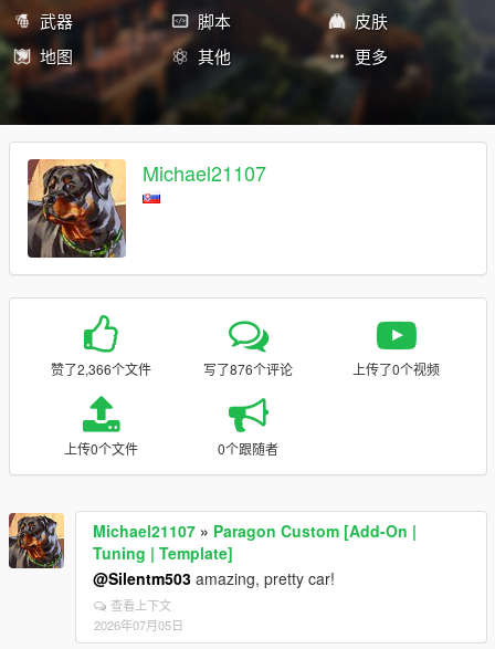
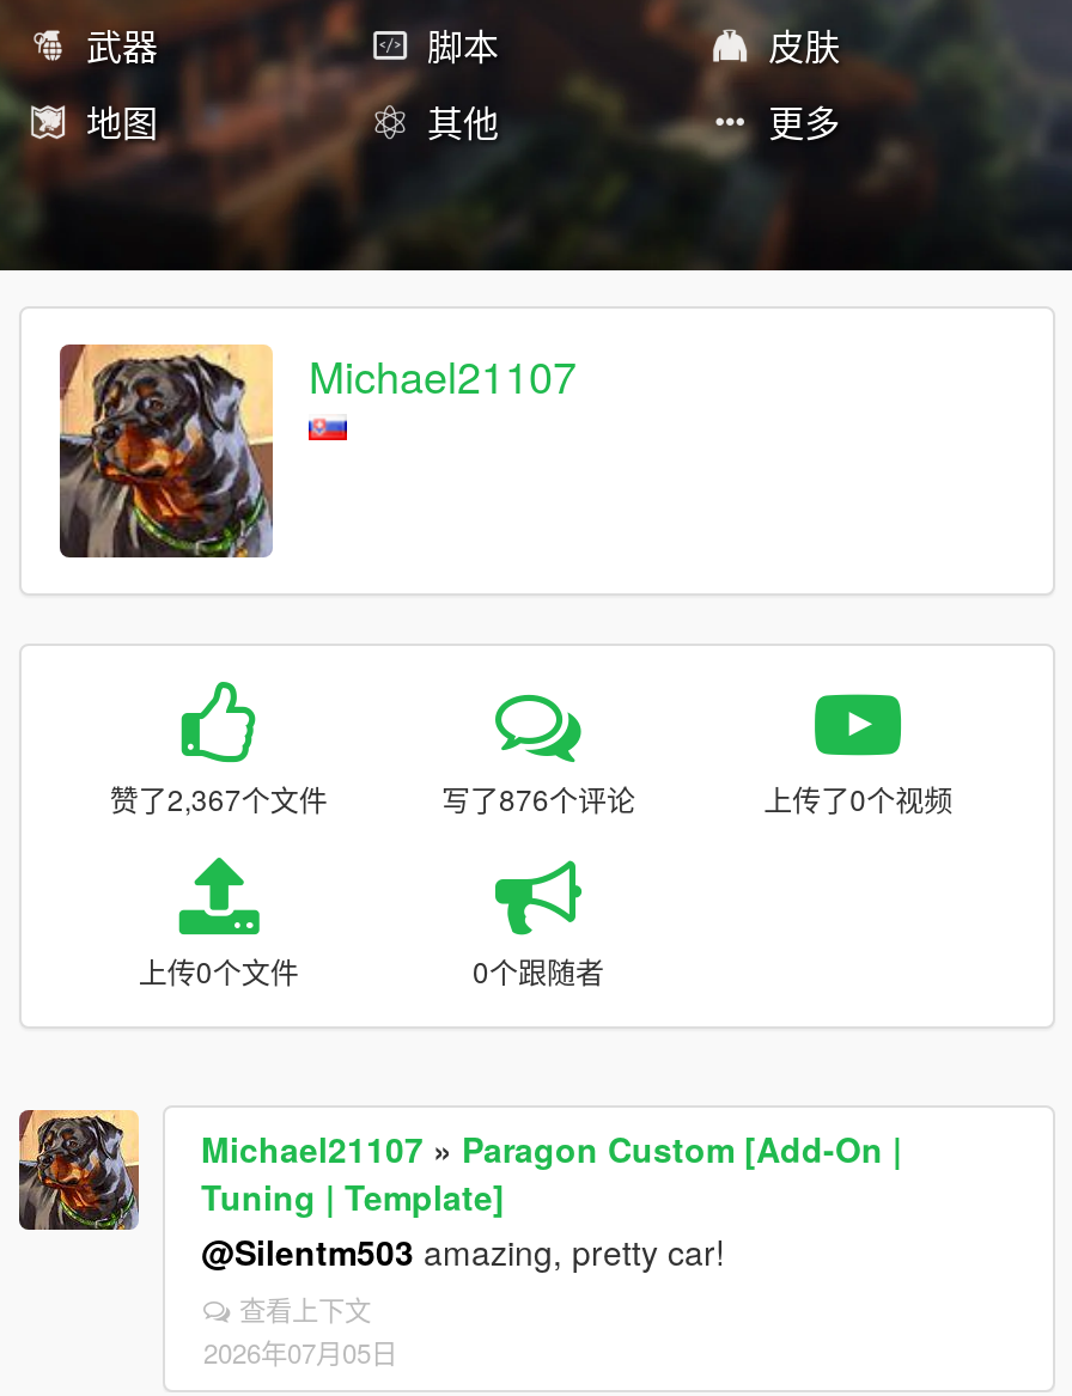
- 赞了2,366个文件
+ 赞了2,367个文件
